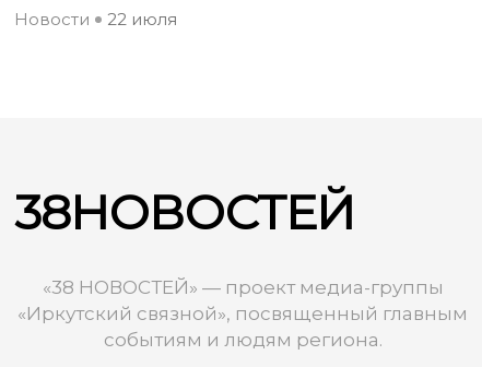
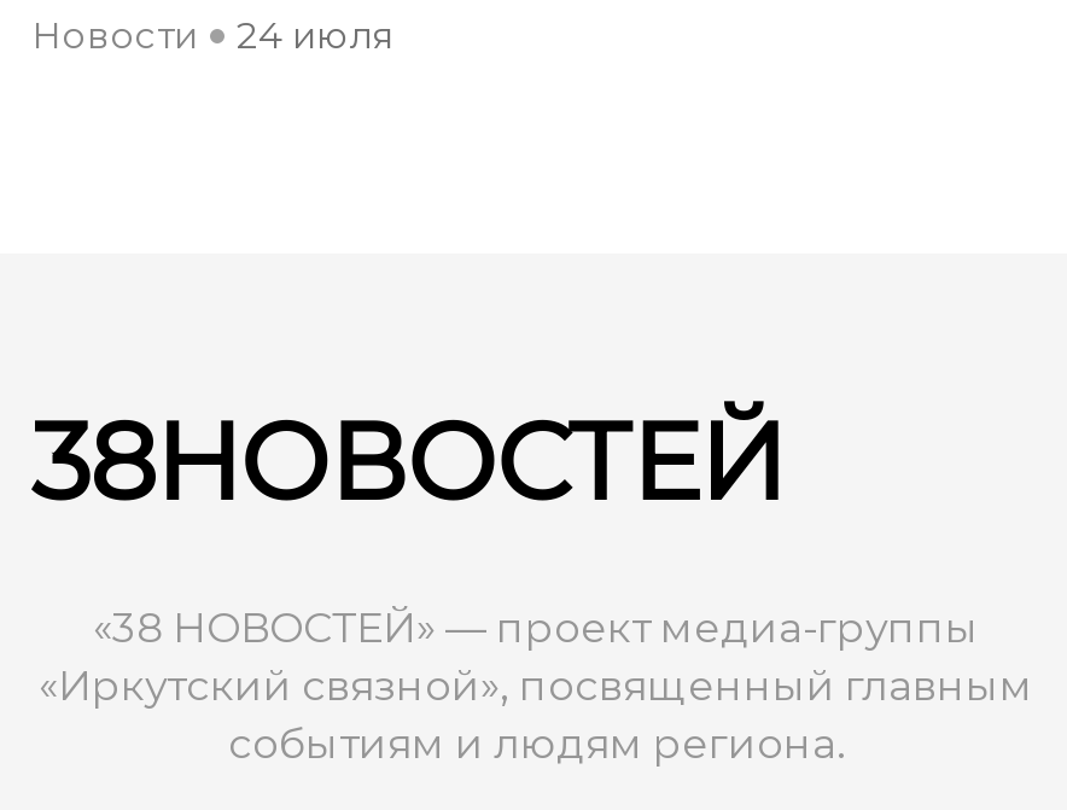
- Новости 22 июля
+ Новости 24 июля
